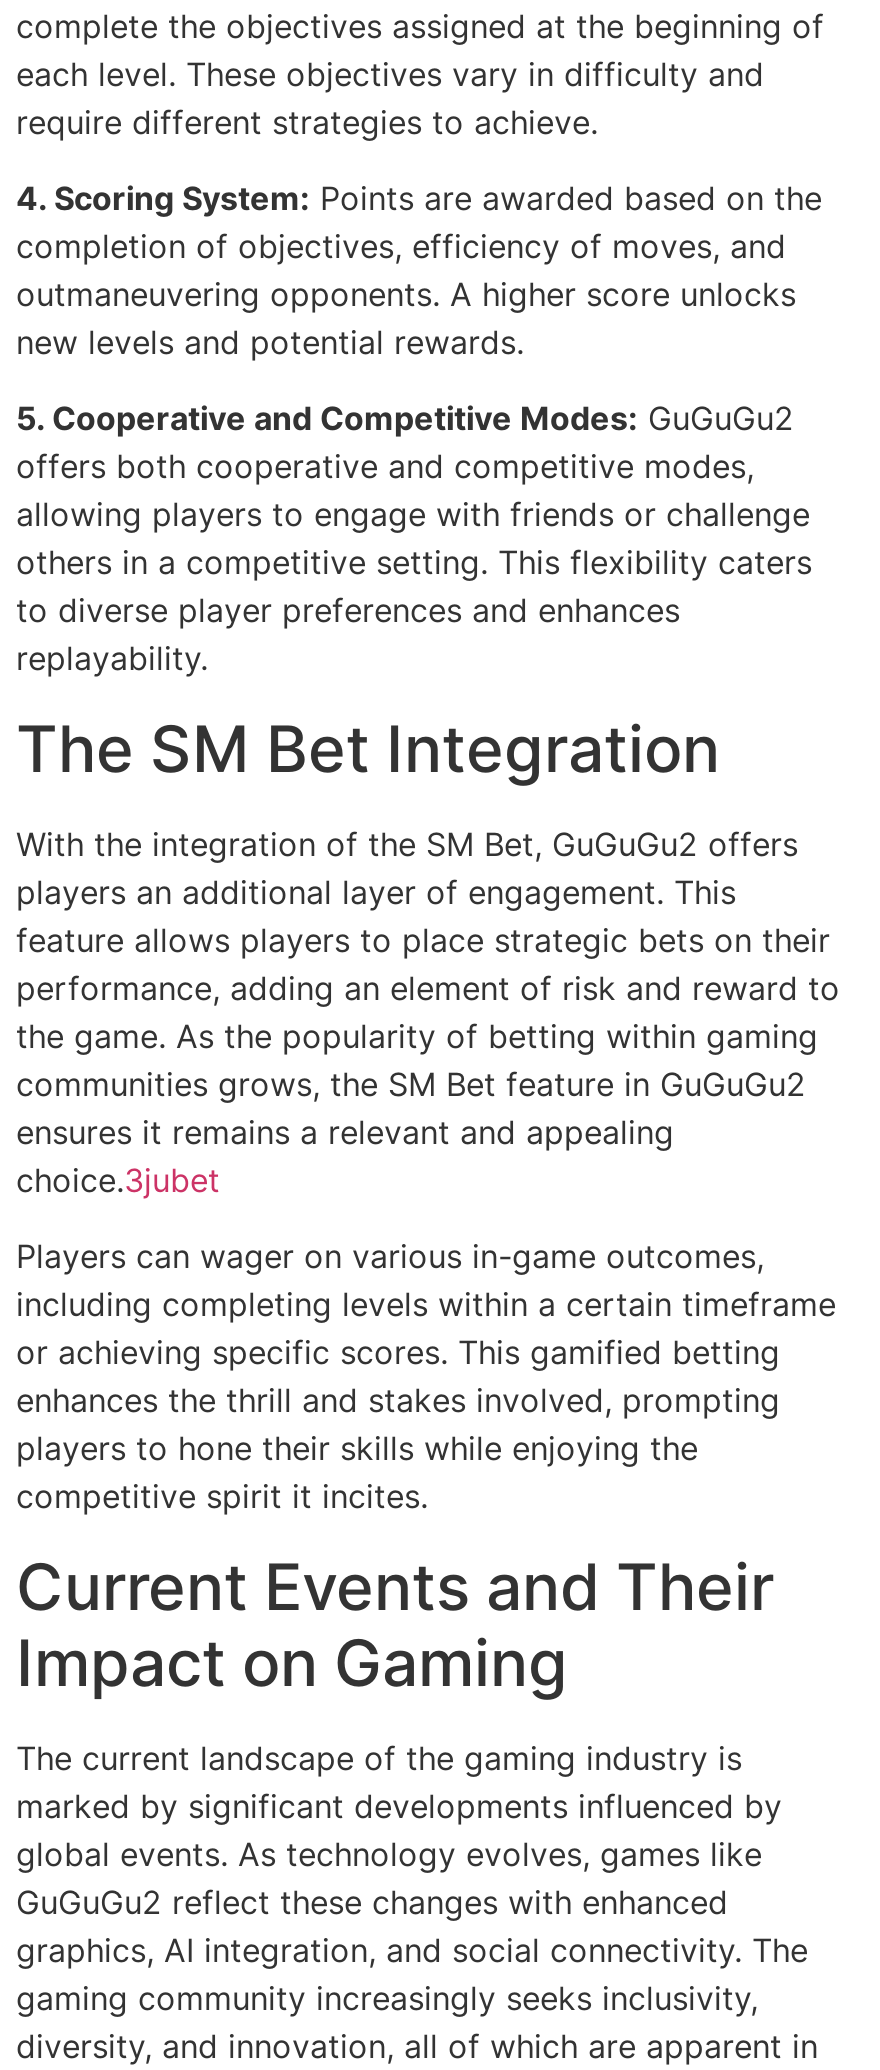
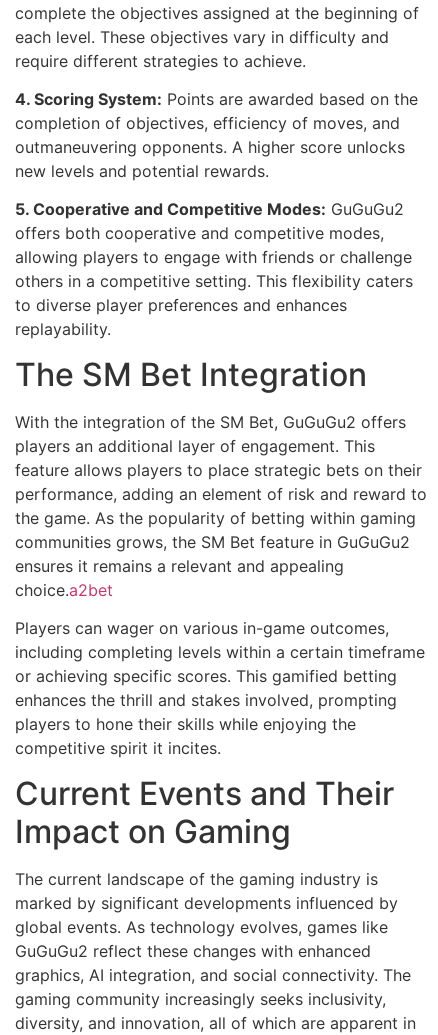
- choice.3jubet
+ choice.a2bet
